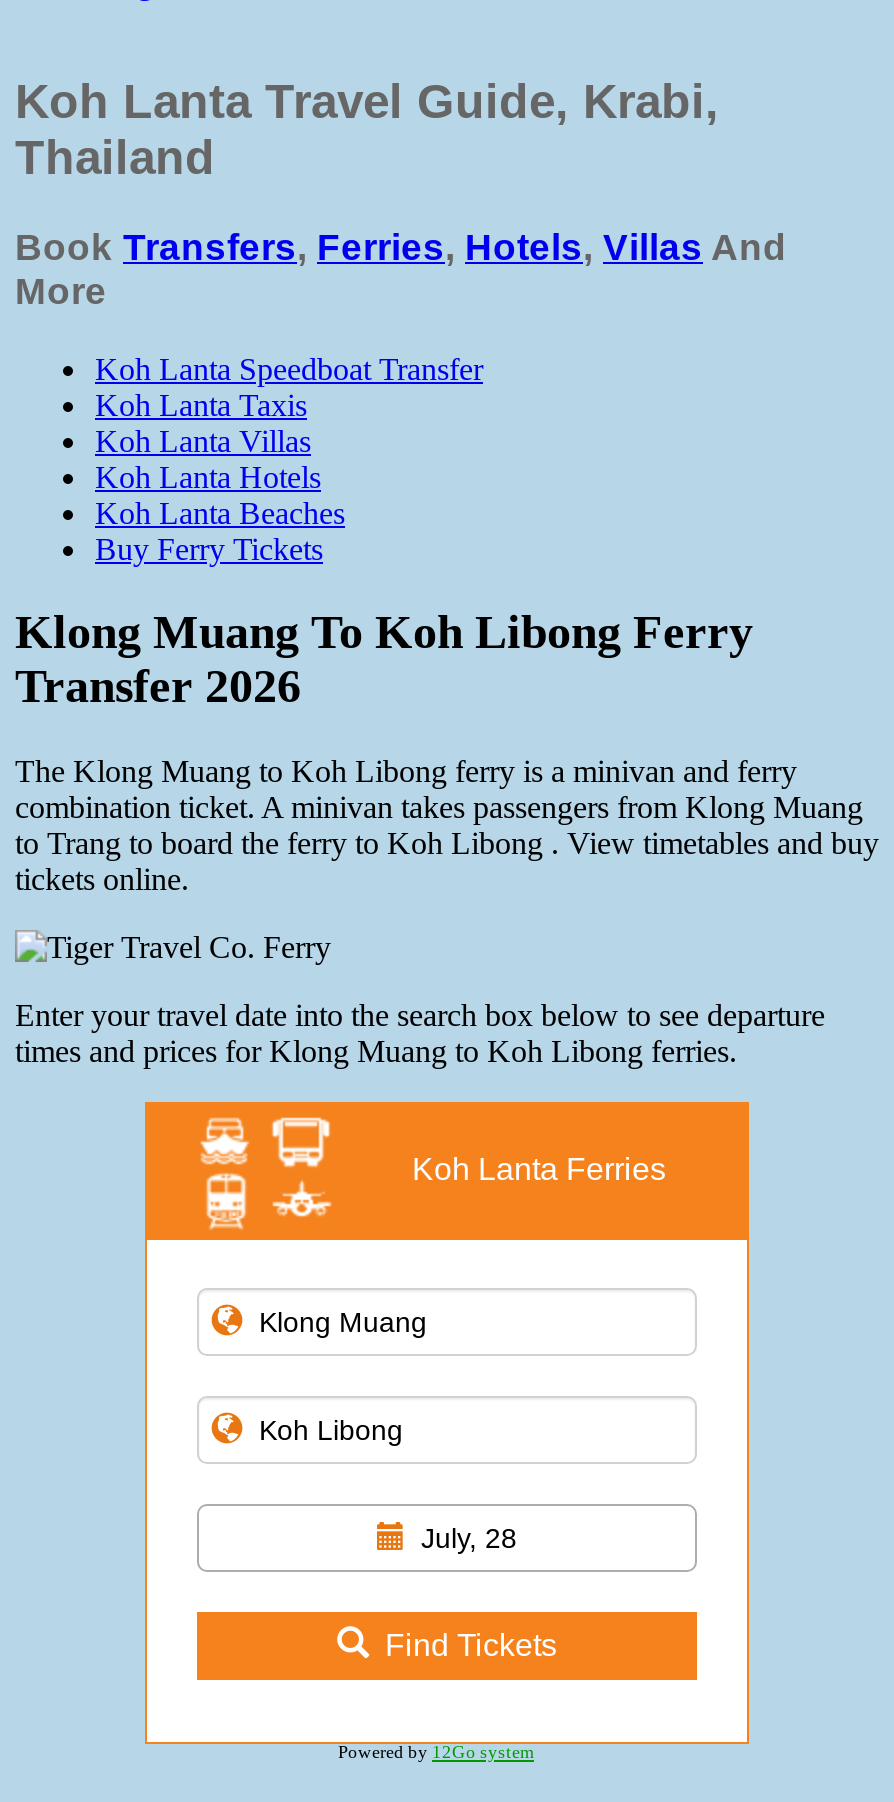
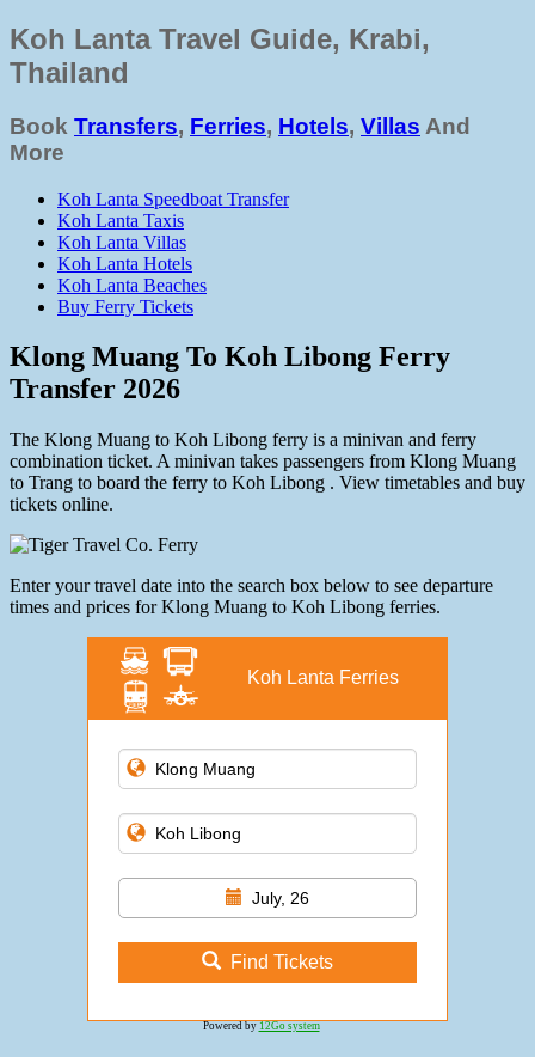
- July, 28
+ July, 26
